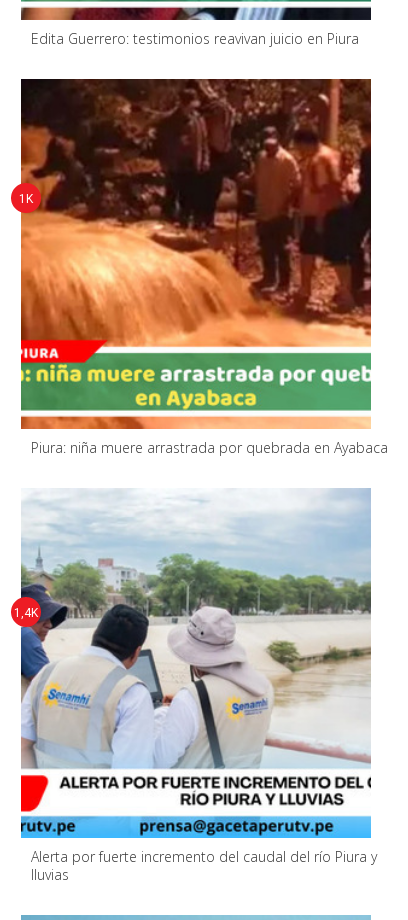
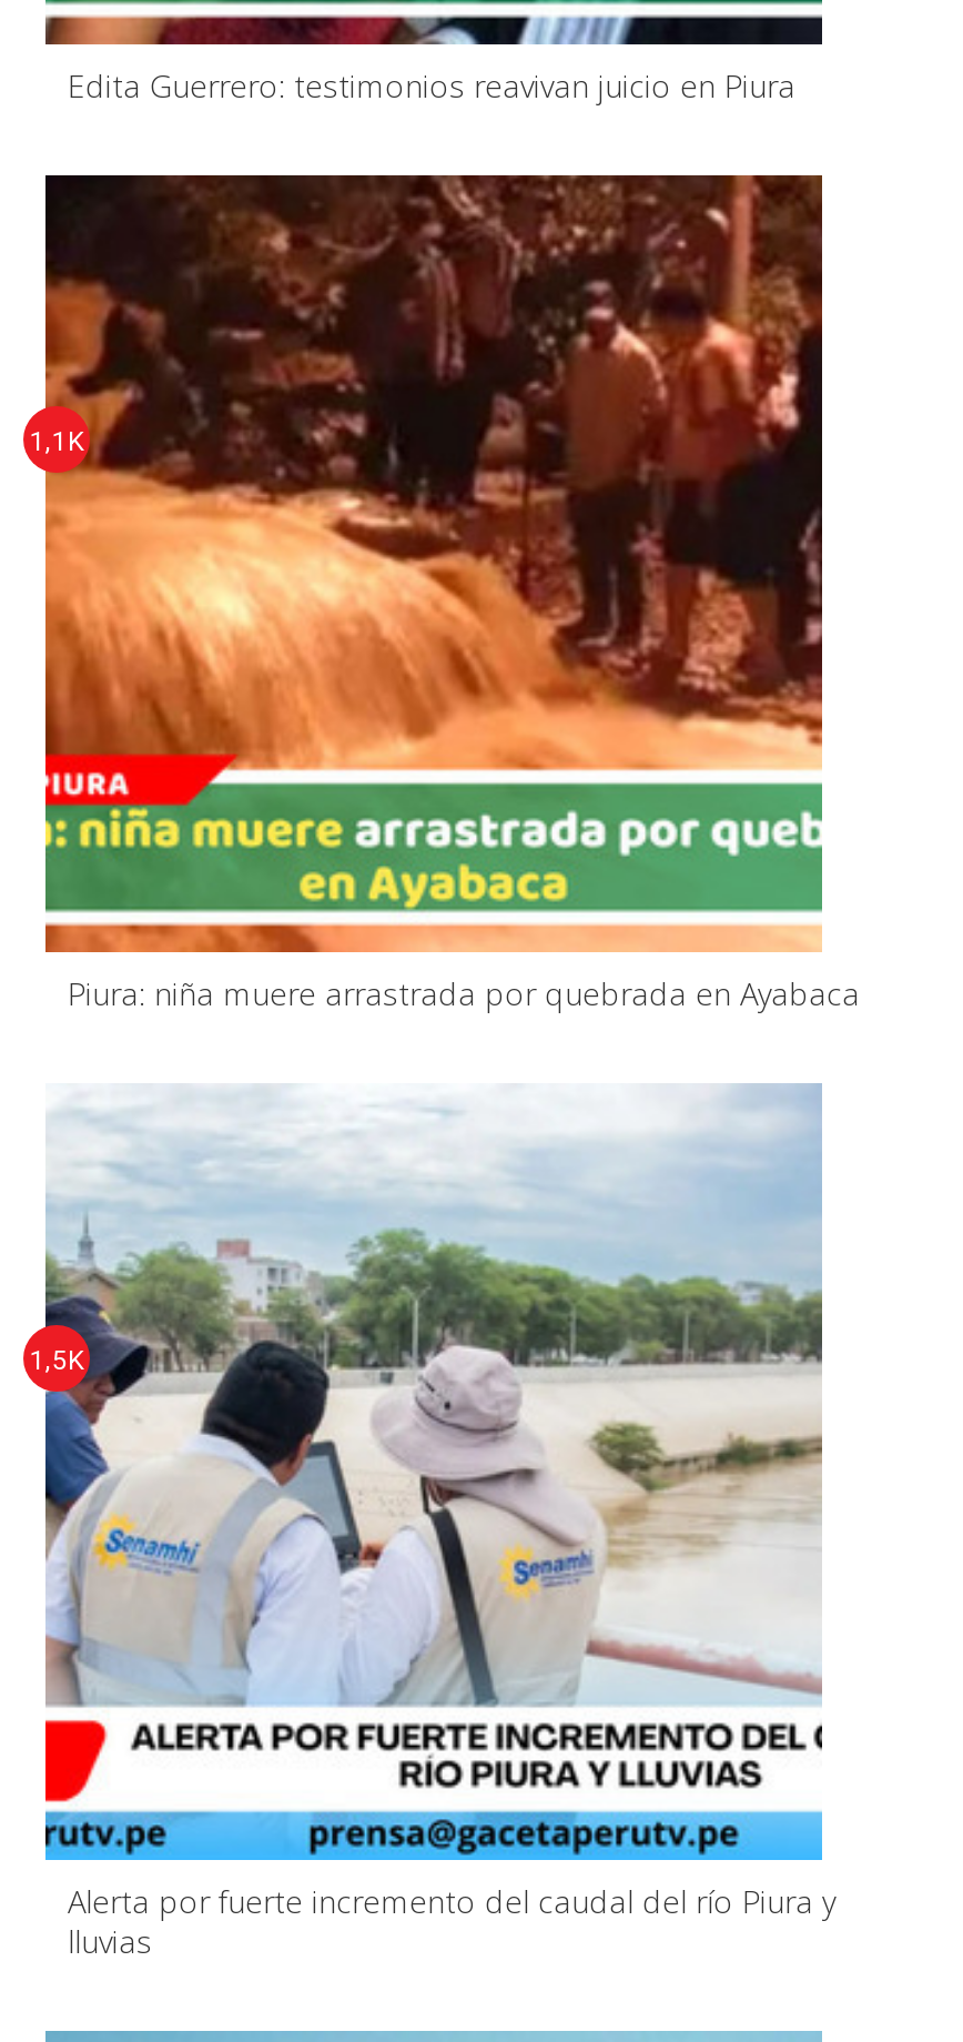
- 1K
+ 1,1K

- 1,4K
+ 1,5K
